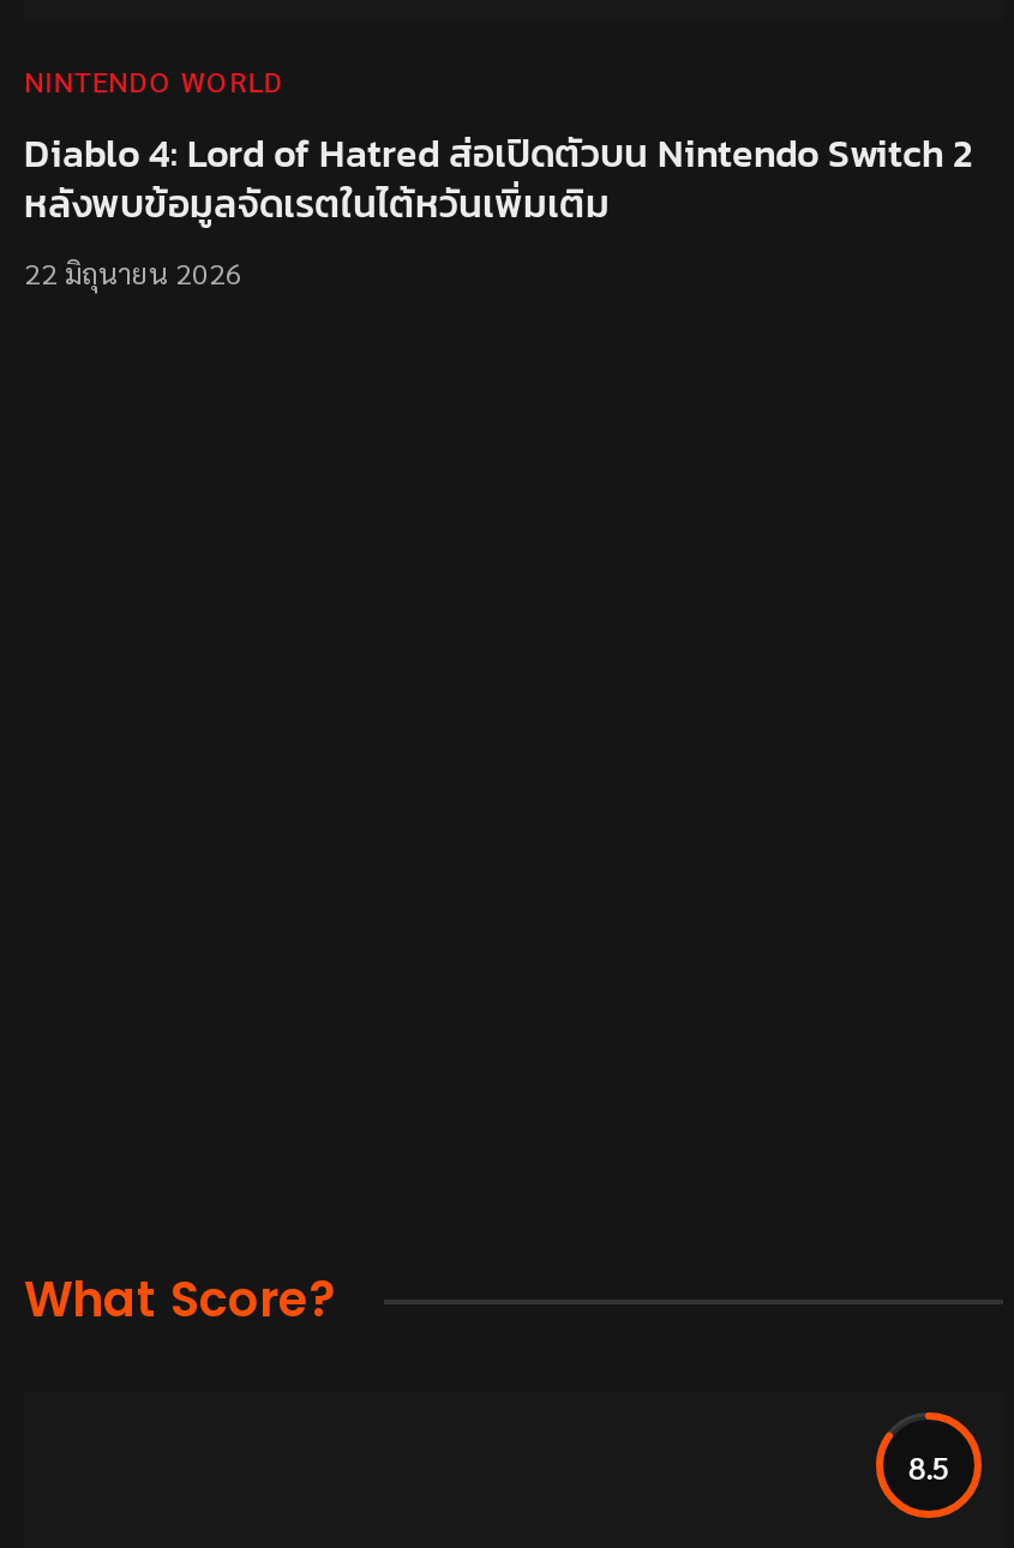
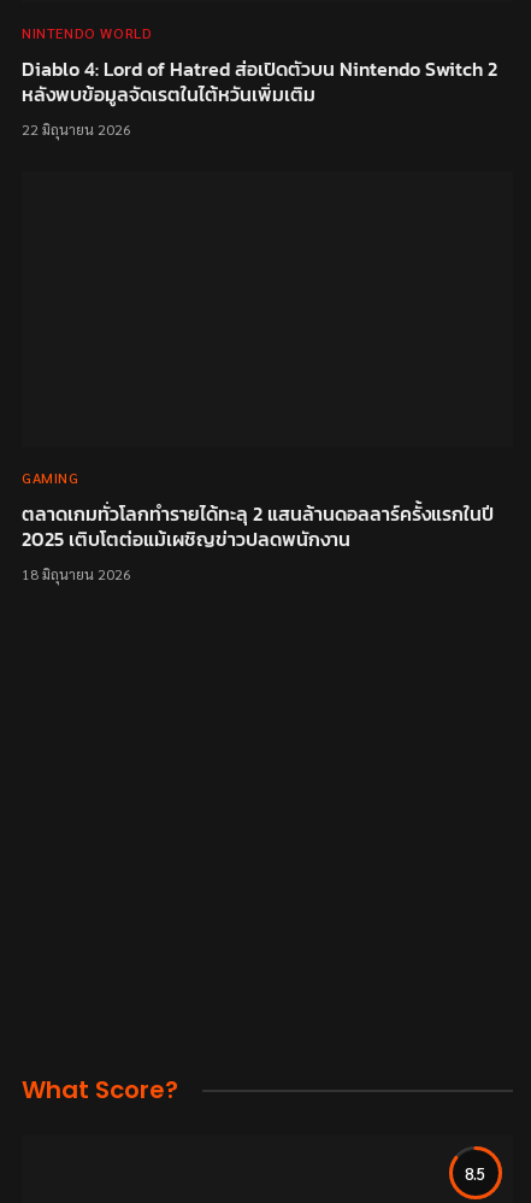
+ GAMING
+ ตลาดเกมทั่วโลกทำรายได้ทะลุ 2 แสนล้านดอลลาร์ครั้งแรกในปี
+ 2025 เติบโตต่อแม้เผชิญข่าวปลดพนักงาน
+ 18 มิถุนายน 2026
